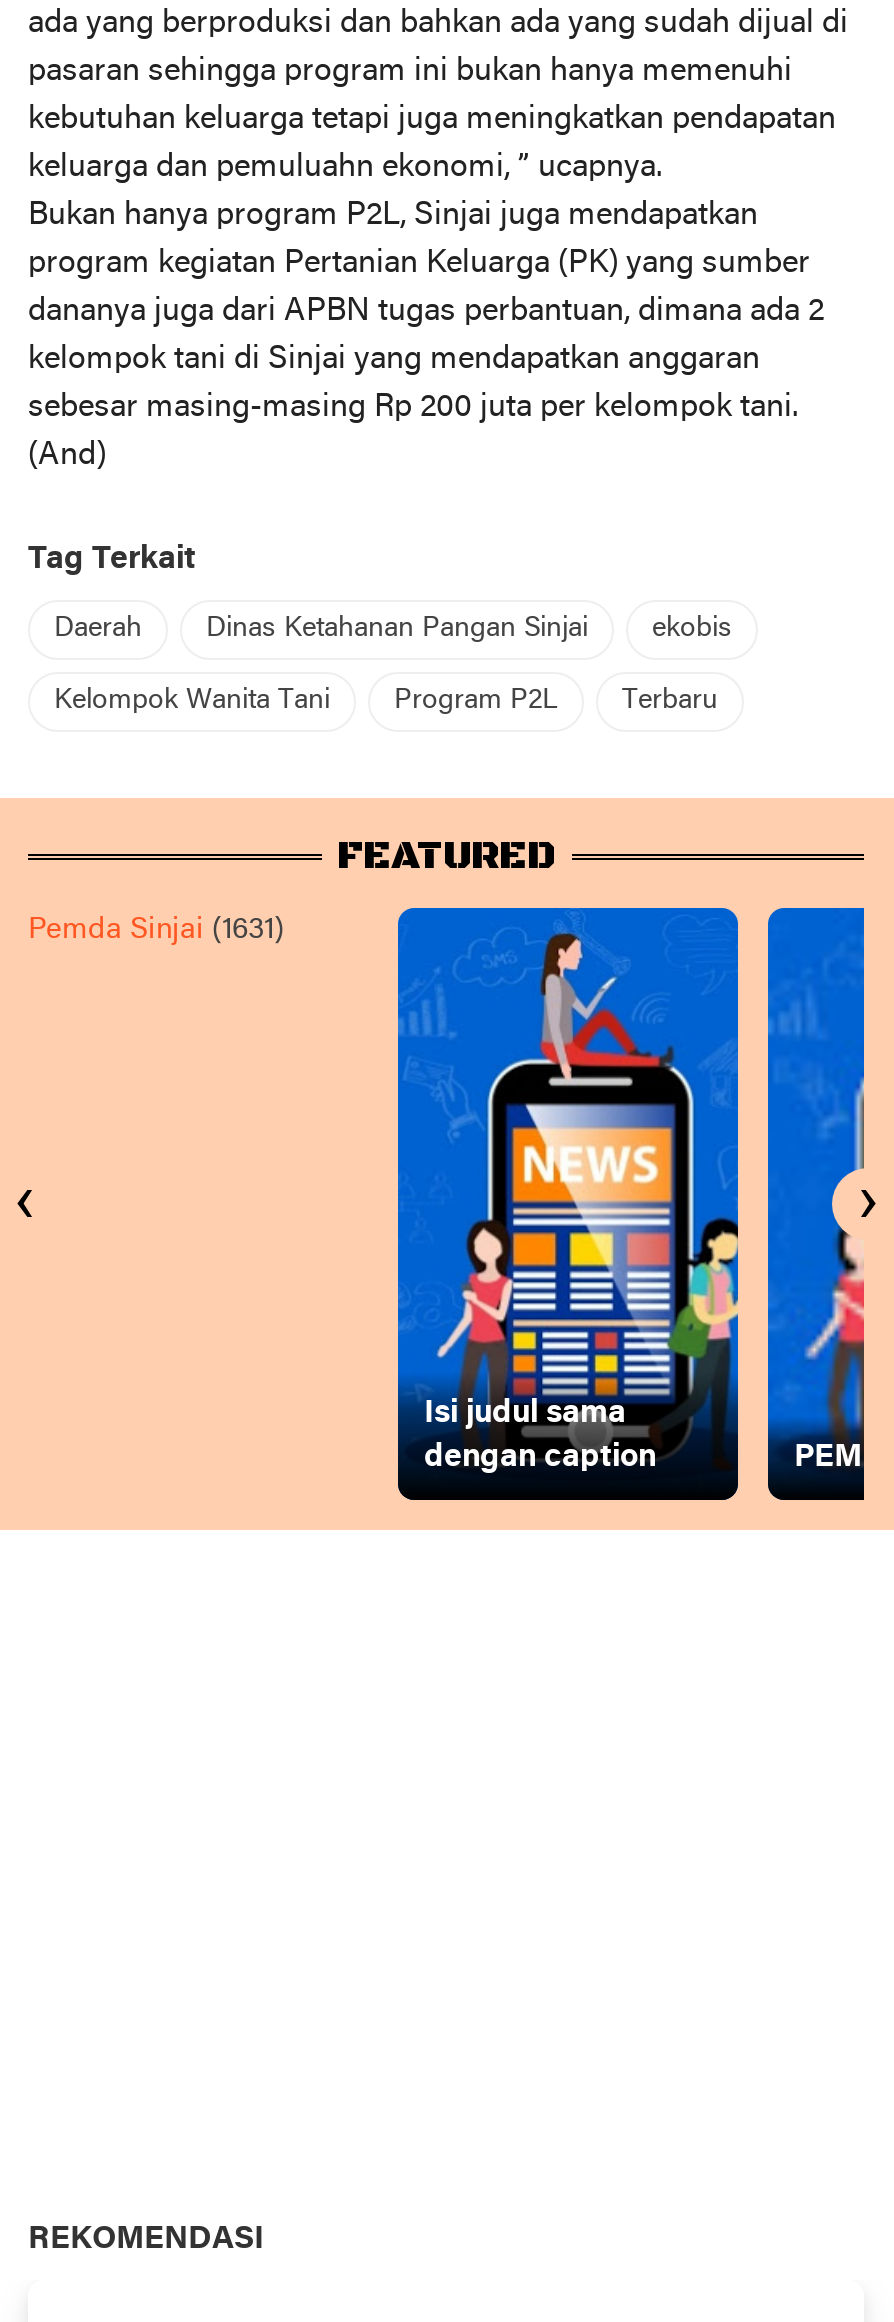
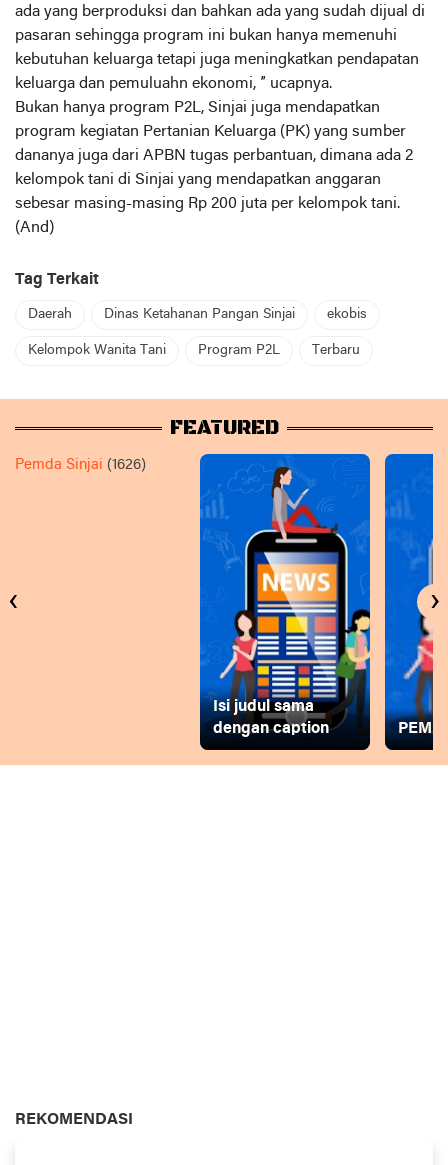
- Pemda Sinjai (1631)
+ Pemda Sinjai (1626)
